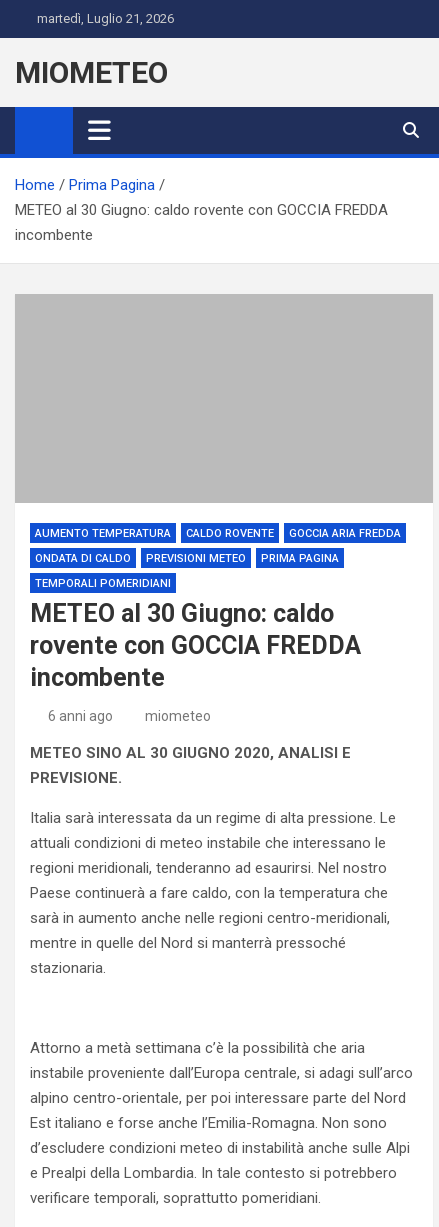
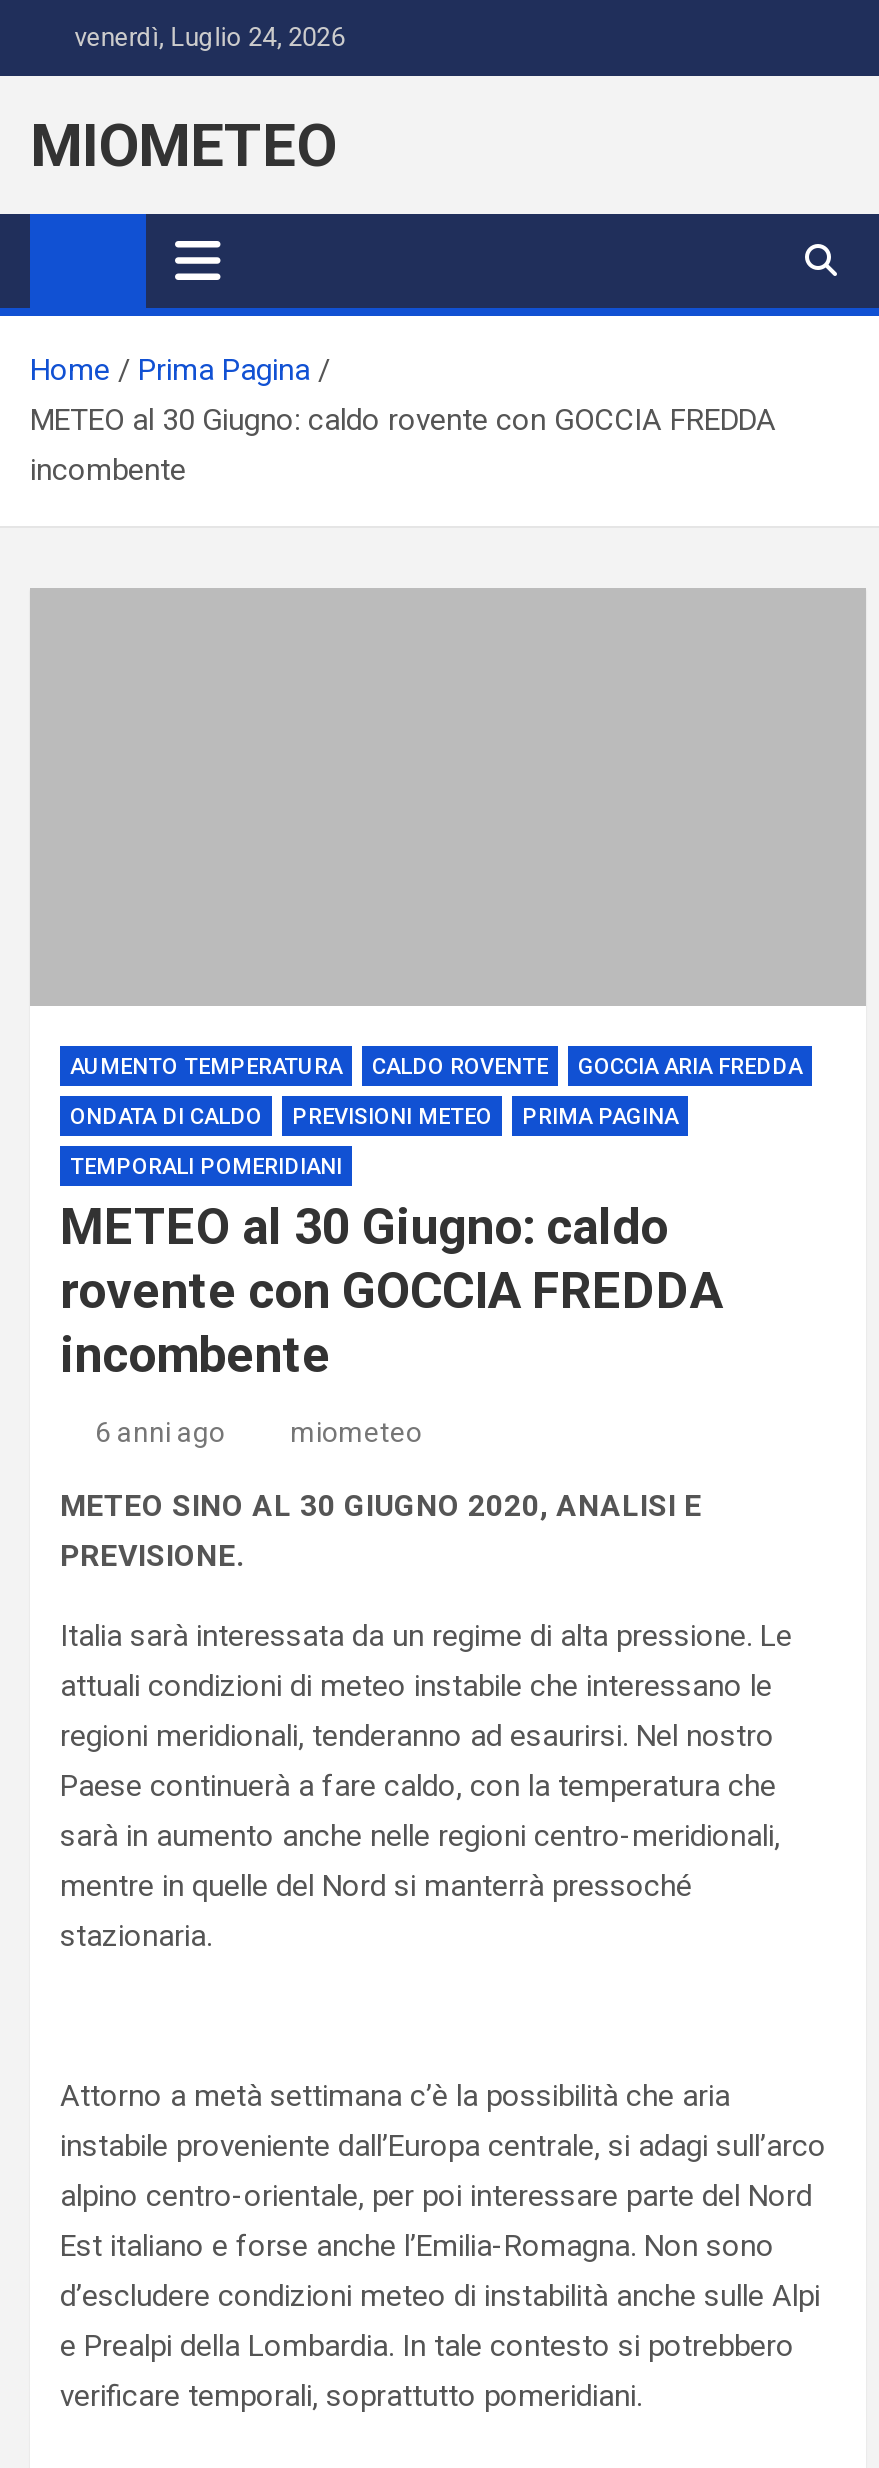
- martedì, Luglio 21, 2026
+ venerdì, Luglio 24, 2026
